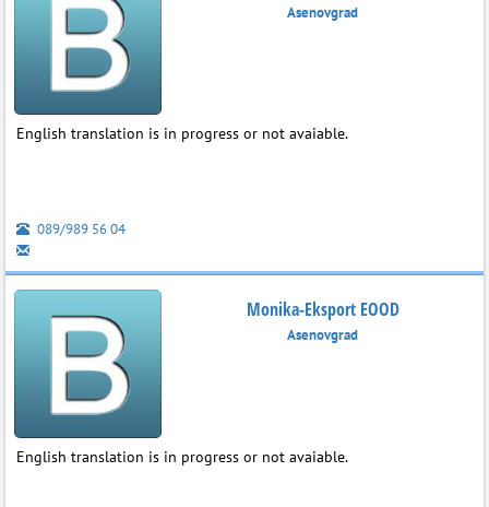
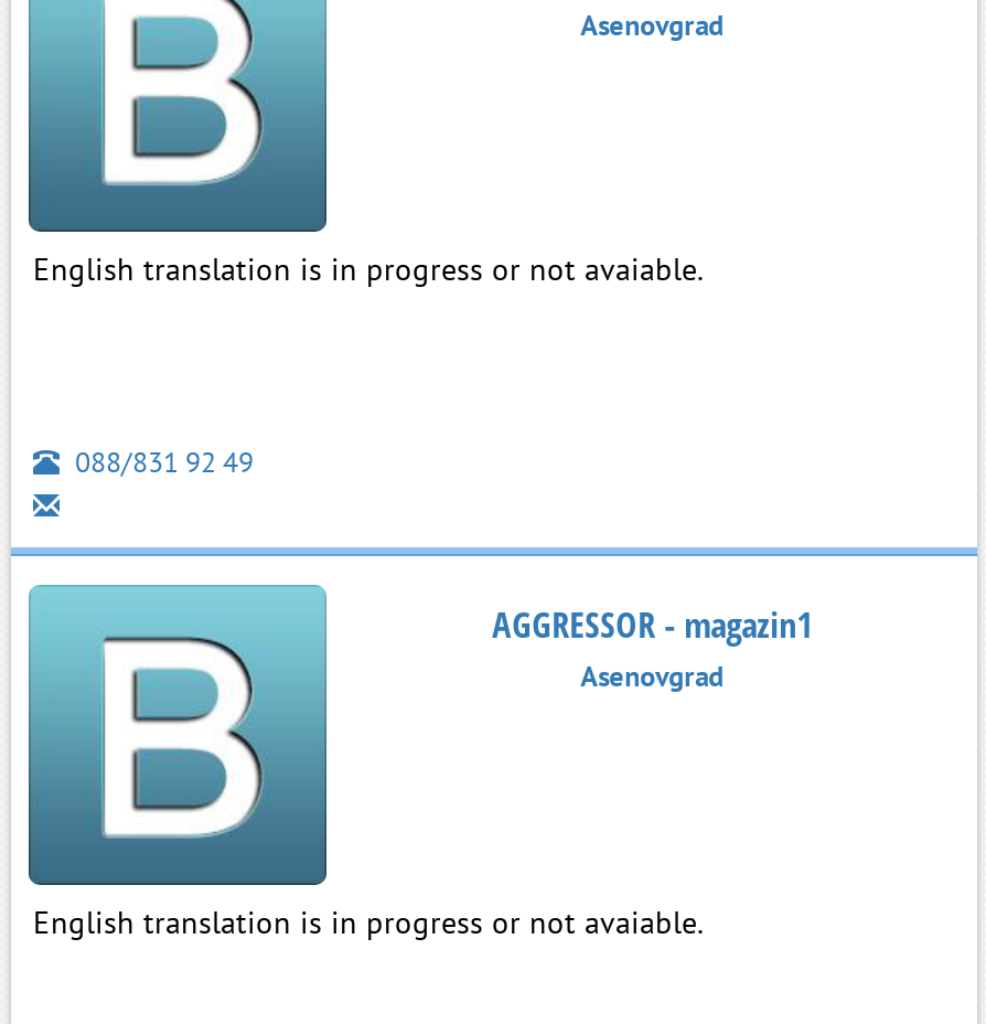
- 089/989 56 04
+ 088/831 92 49

- Monika-Eksport EOOD
+ AGGRESSOR - magazin1
